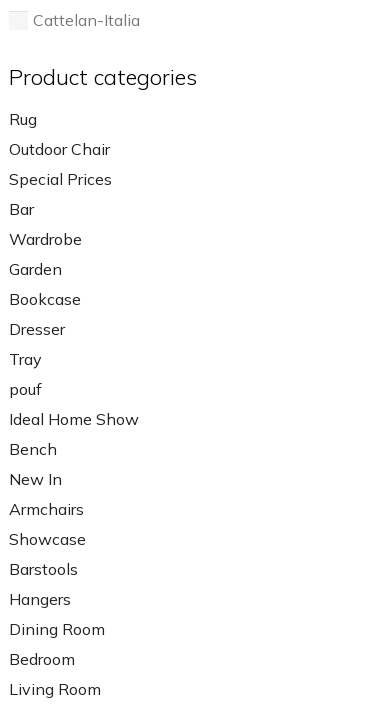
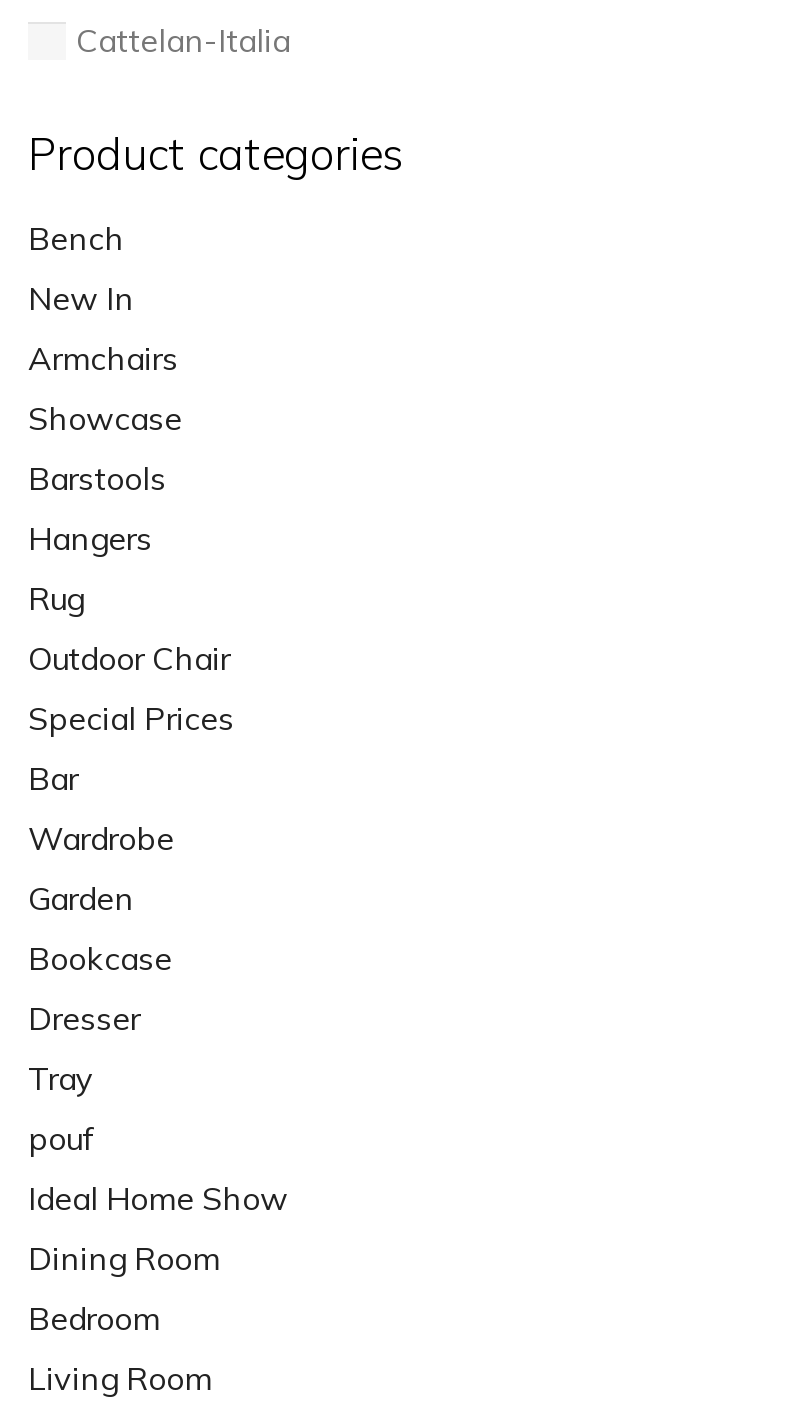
moved down: Rug | Outdoor Chair | Special Prices | ... | pouf | Ideal Home Show

moved up: Bench | New In | Armchairs | Showcase | Barstools | Hangers
